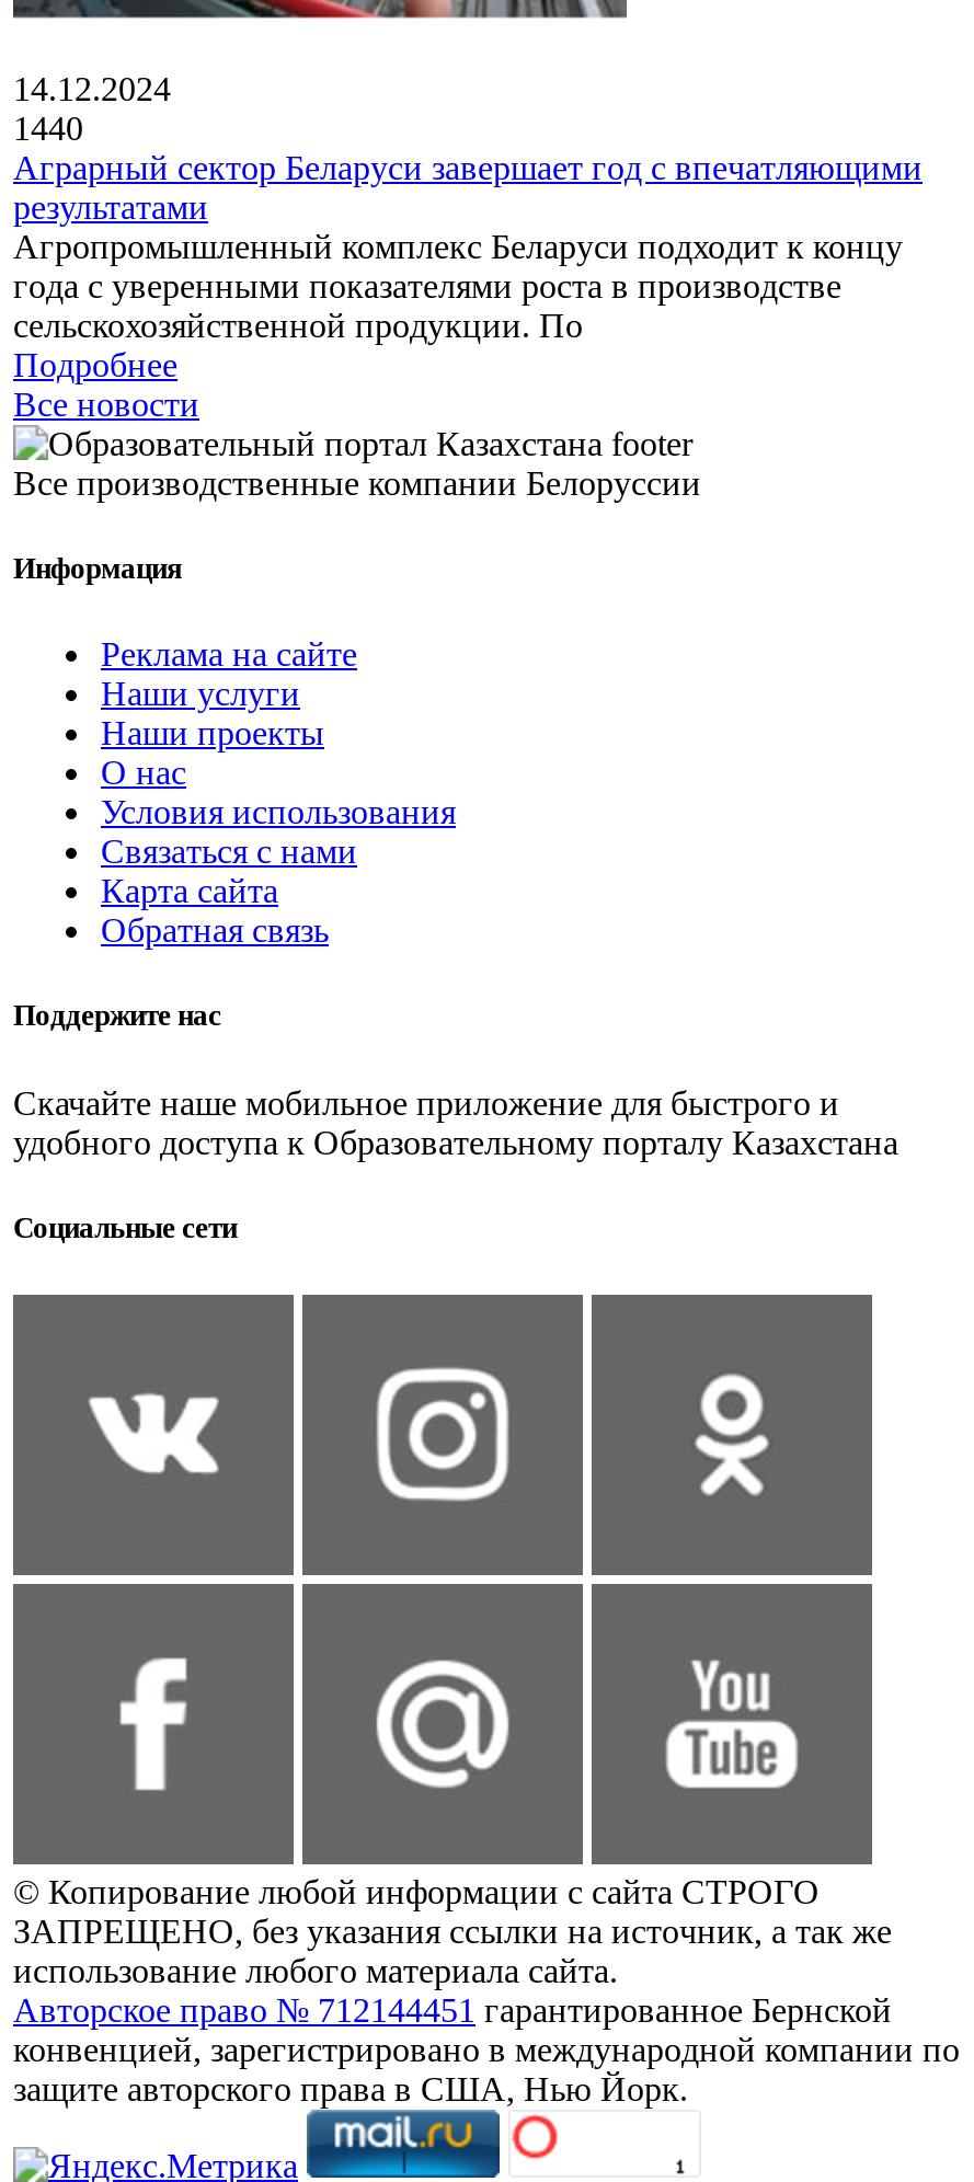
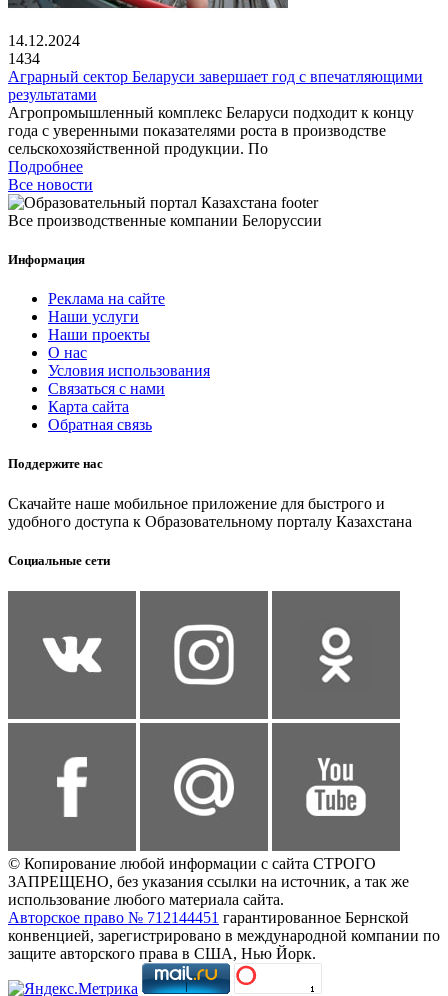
- 1440
+ 1434
